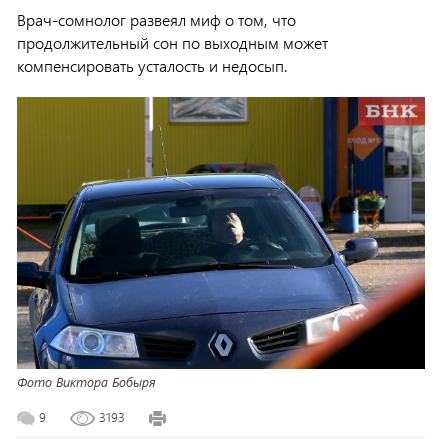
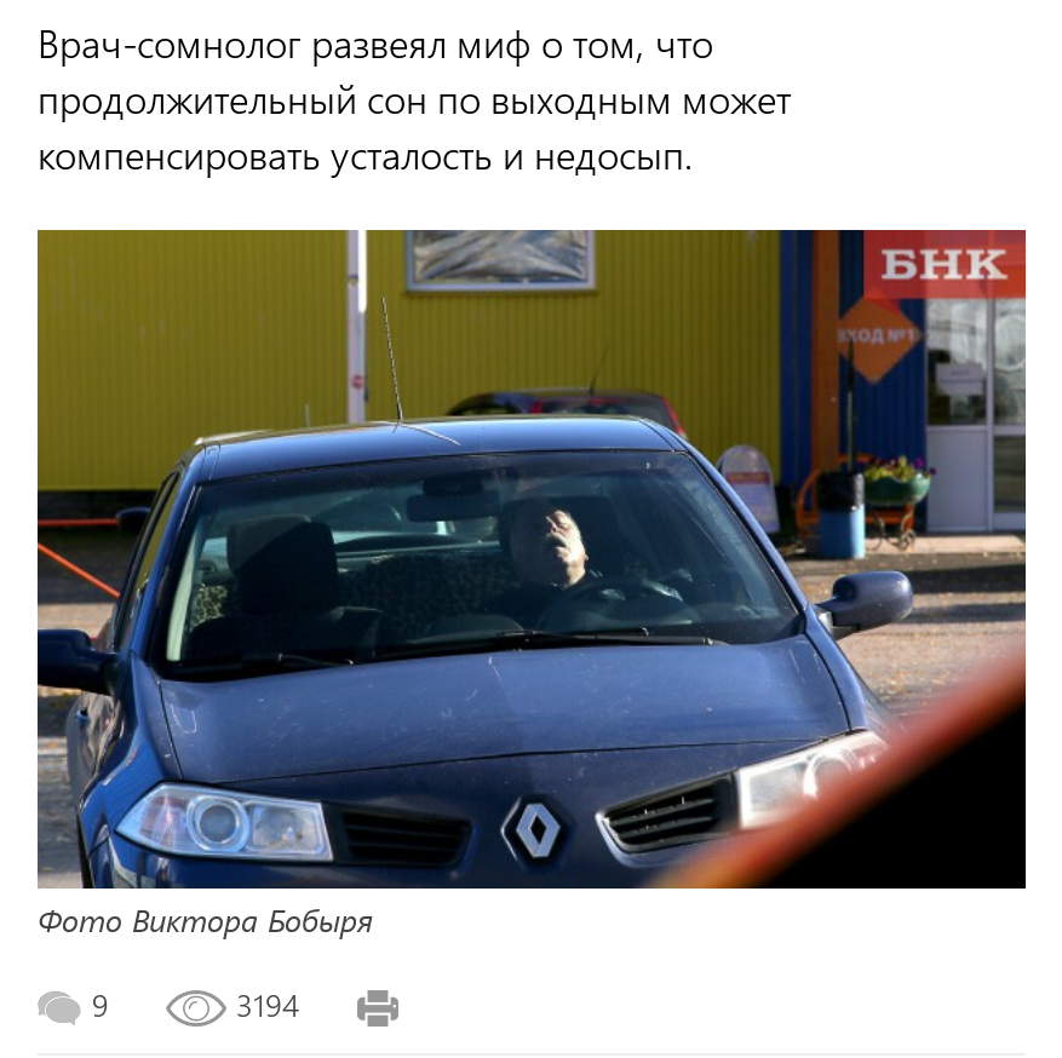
- 3193
+ 3194
